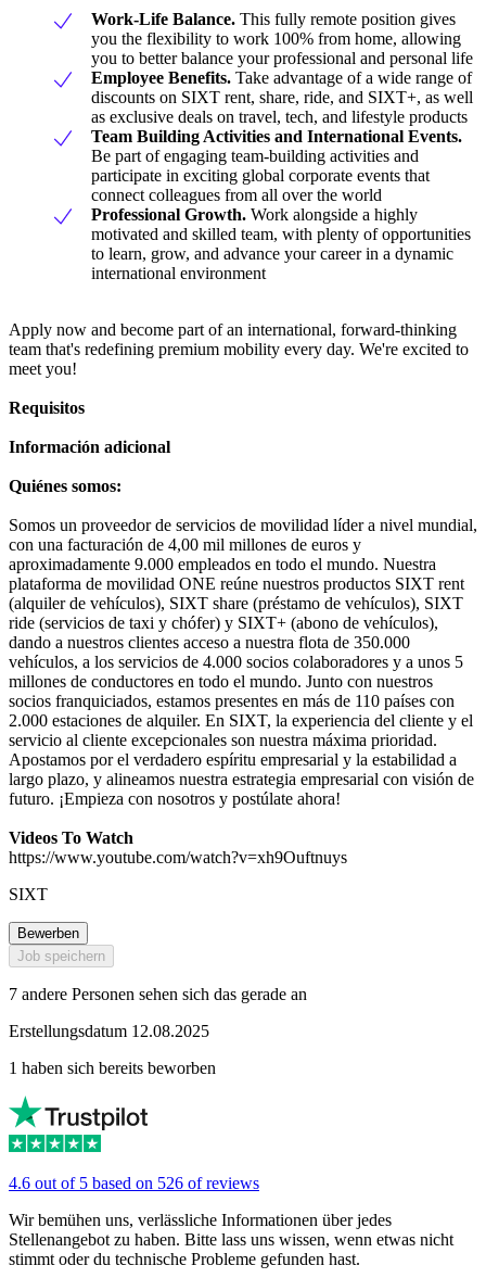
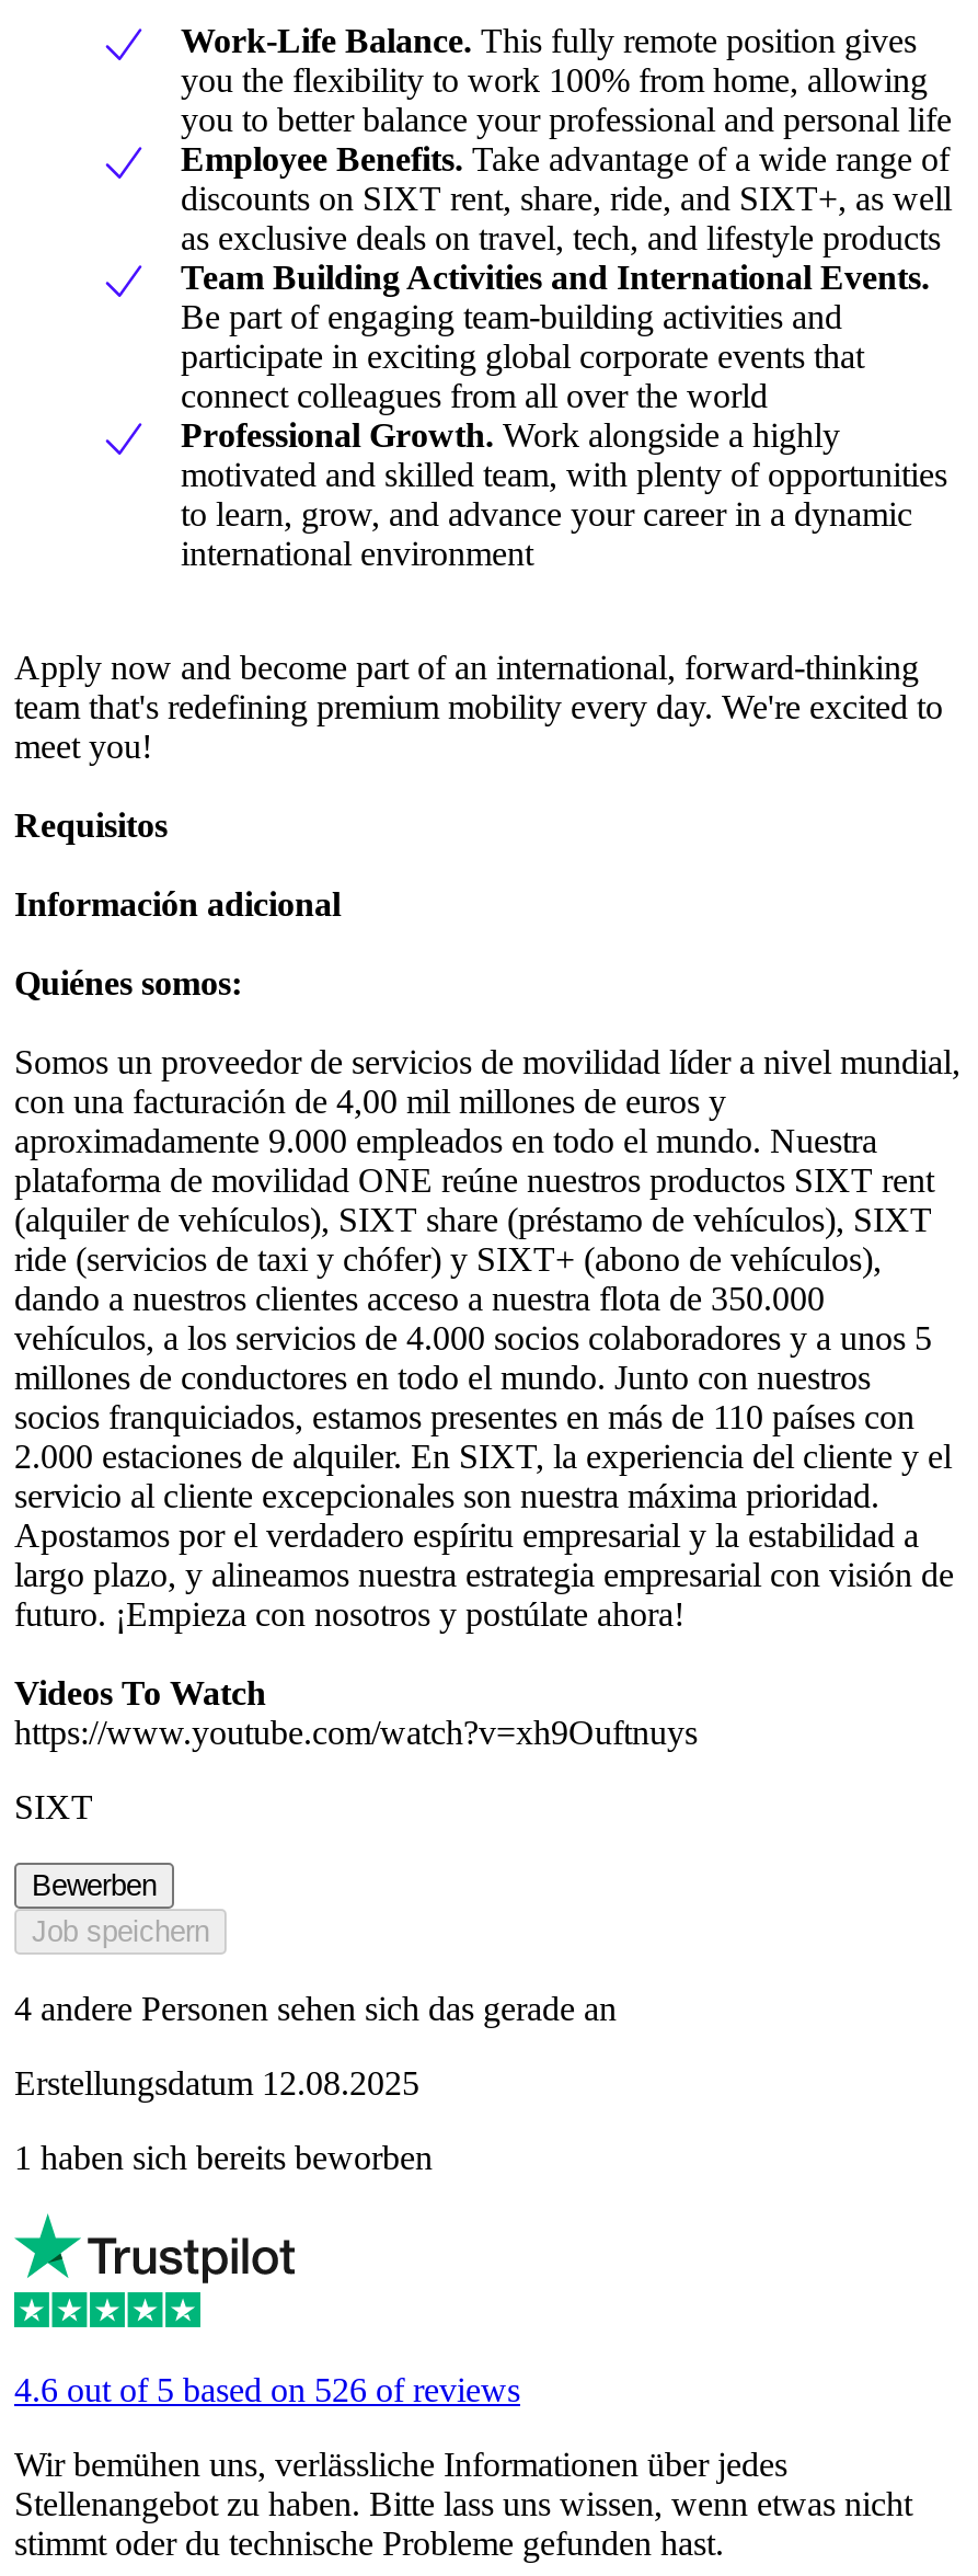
- 7 andere Personen sehen sich das gerade an
+ 4 andere Personen sehen sich das gerade an
